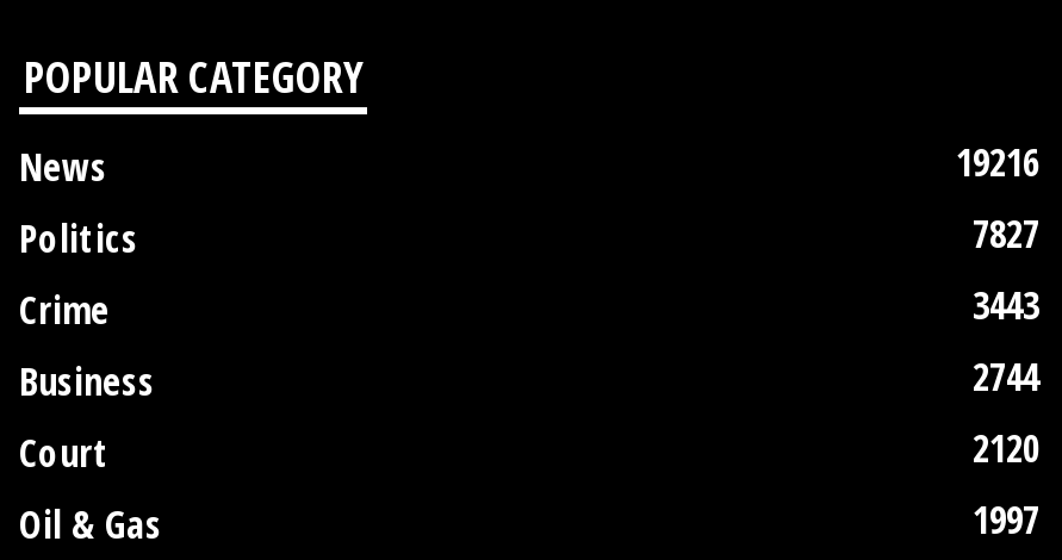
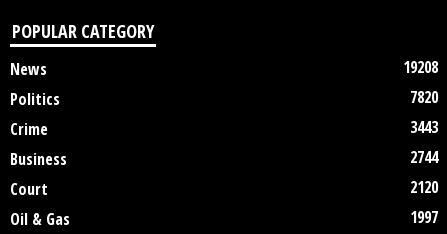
- 19216
+ 19208

- 7827
+ 7820
